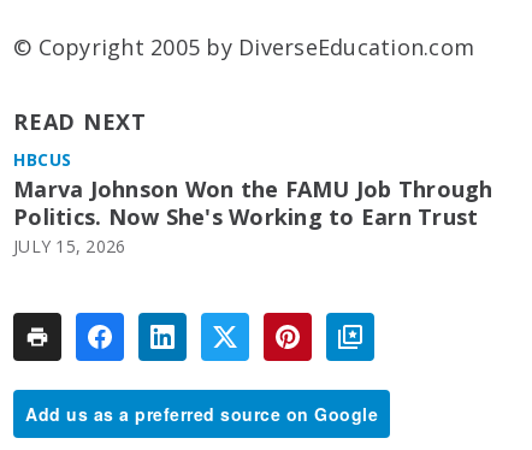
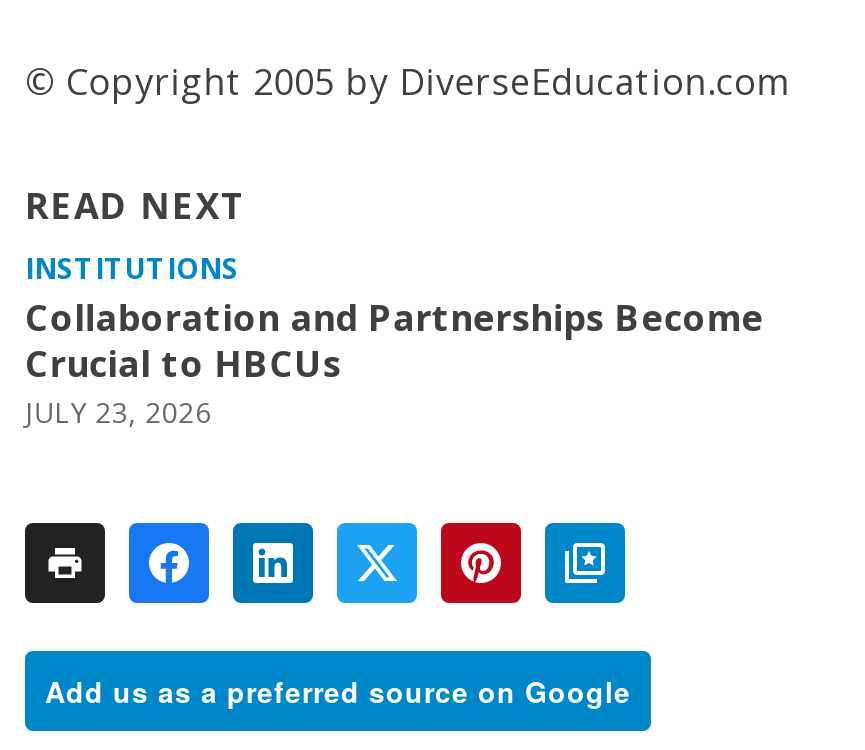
- HBCUS
- Marva Johnson Won the FAMU Job Through
- Politics. Now She's Working to Earn Trust
- JULY 15, 2026
+ INSTITUTIONS
+ Collaboration and Partnerships Become
+ Crucial to HBCUs
+ JULY 23, 2026
